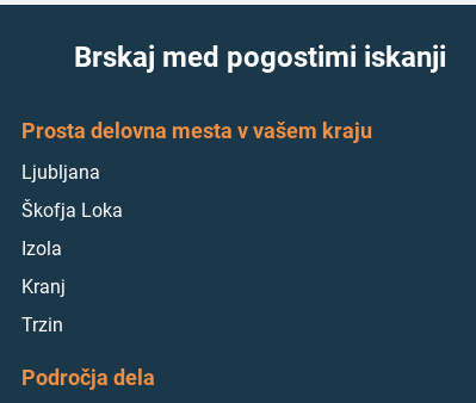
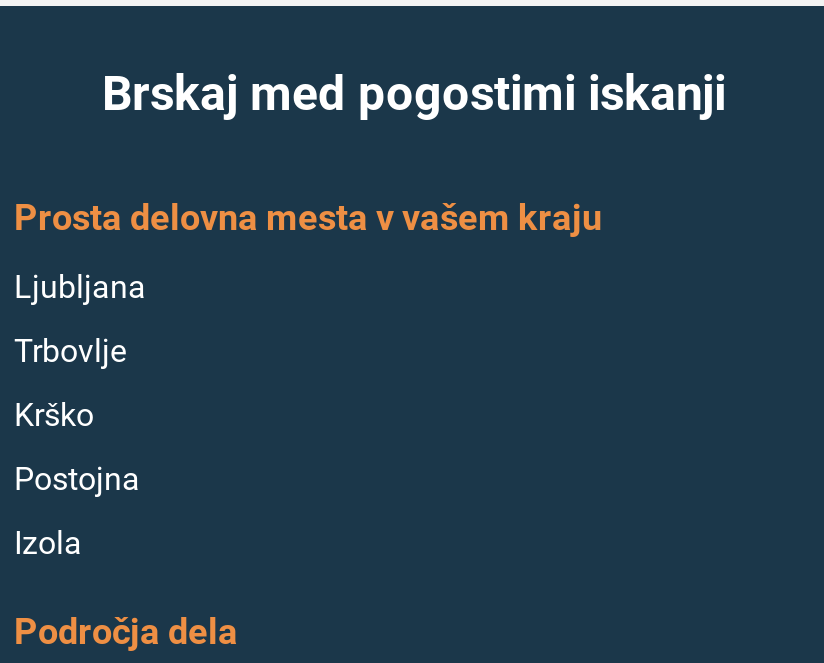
- Škofja Loka
+ Trbovlje
+ Krško
+ Postojna

moved down: Izola

- Kranj
- Trzin
